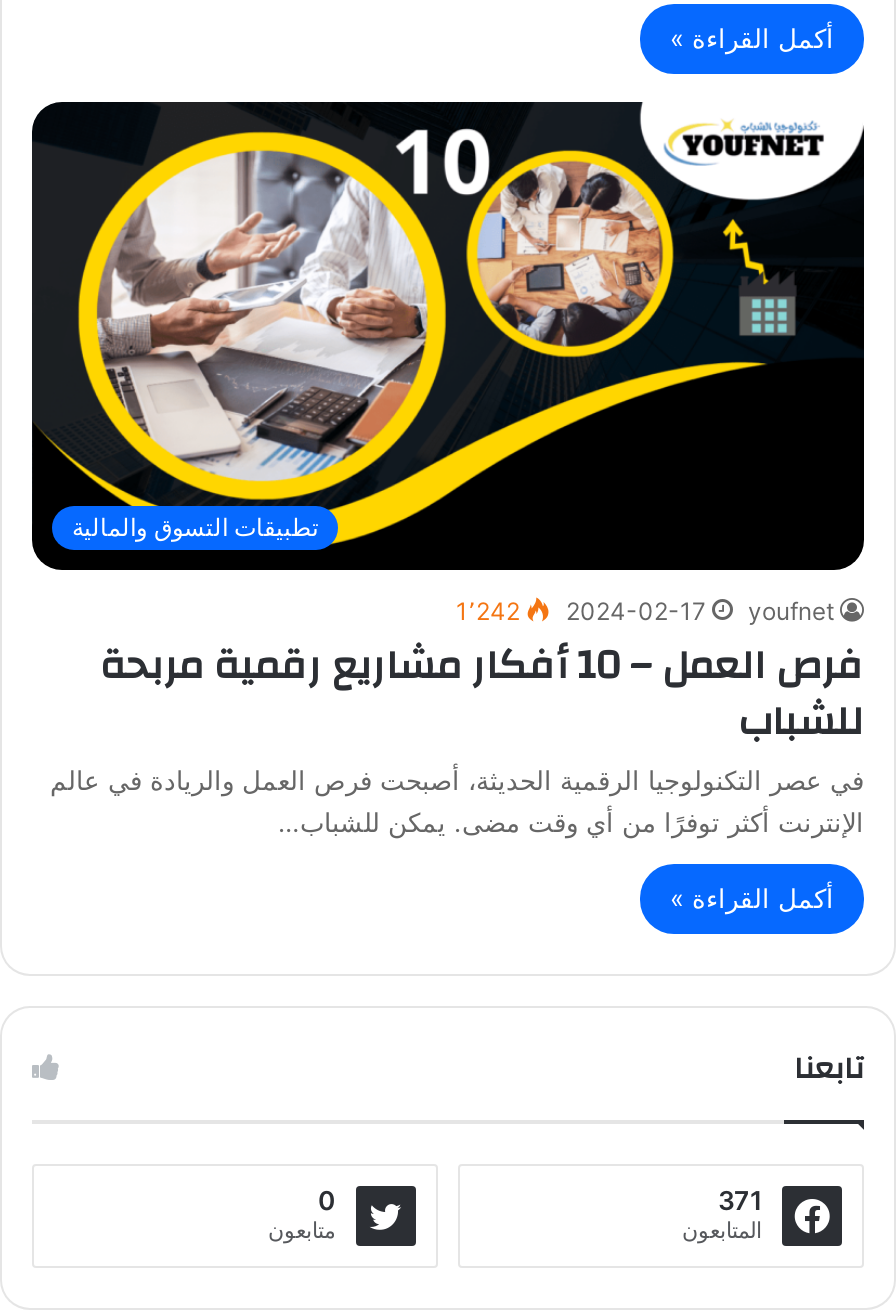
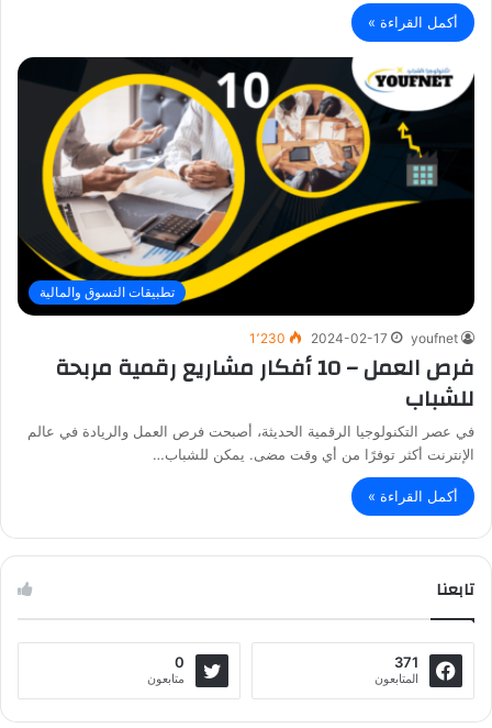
- 1٬242 2024-02-17 youfnet
+ 1٬230 2024-02-17 youfnet
